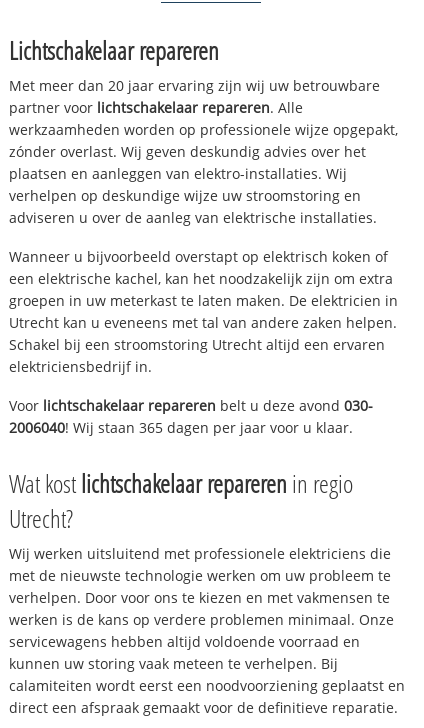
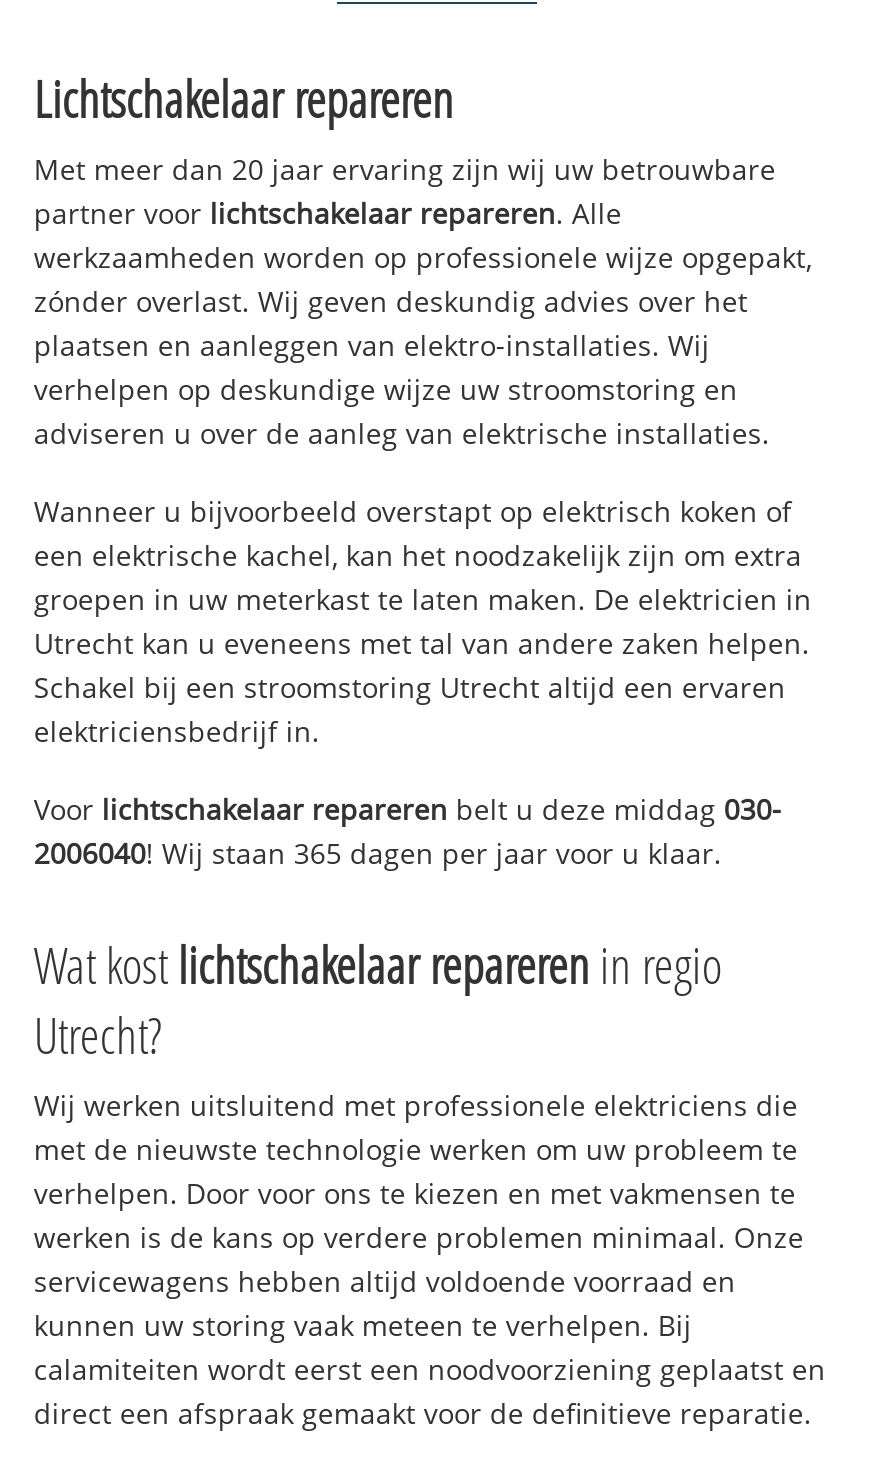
- Voor lichtschakelaar repareren belt u deze avond 030-
+ Voor lichtschakelaar repareren belt u deze middag 030-
